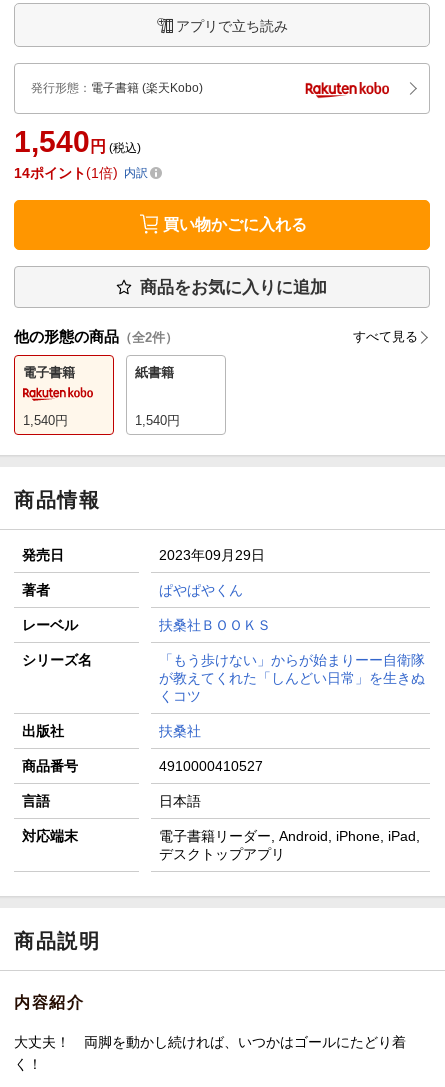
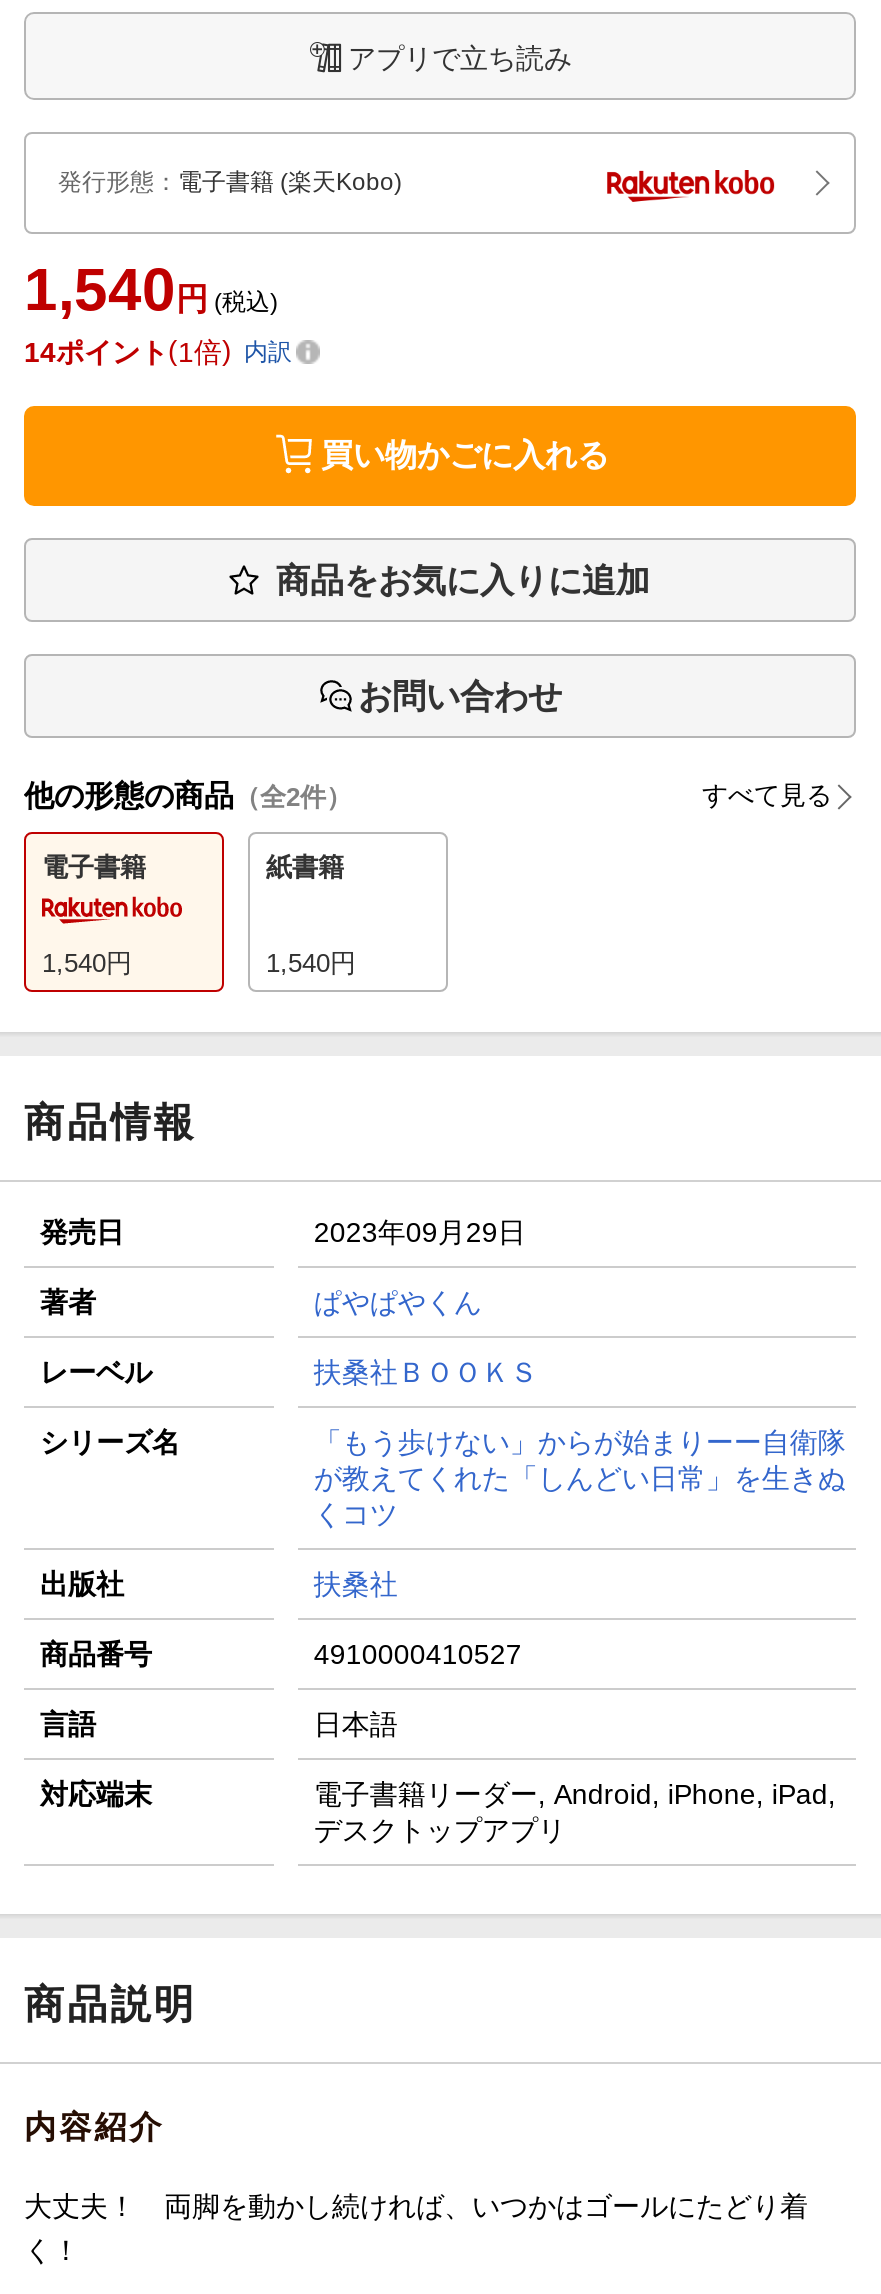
+ お問い合わせ
